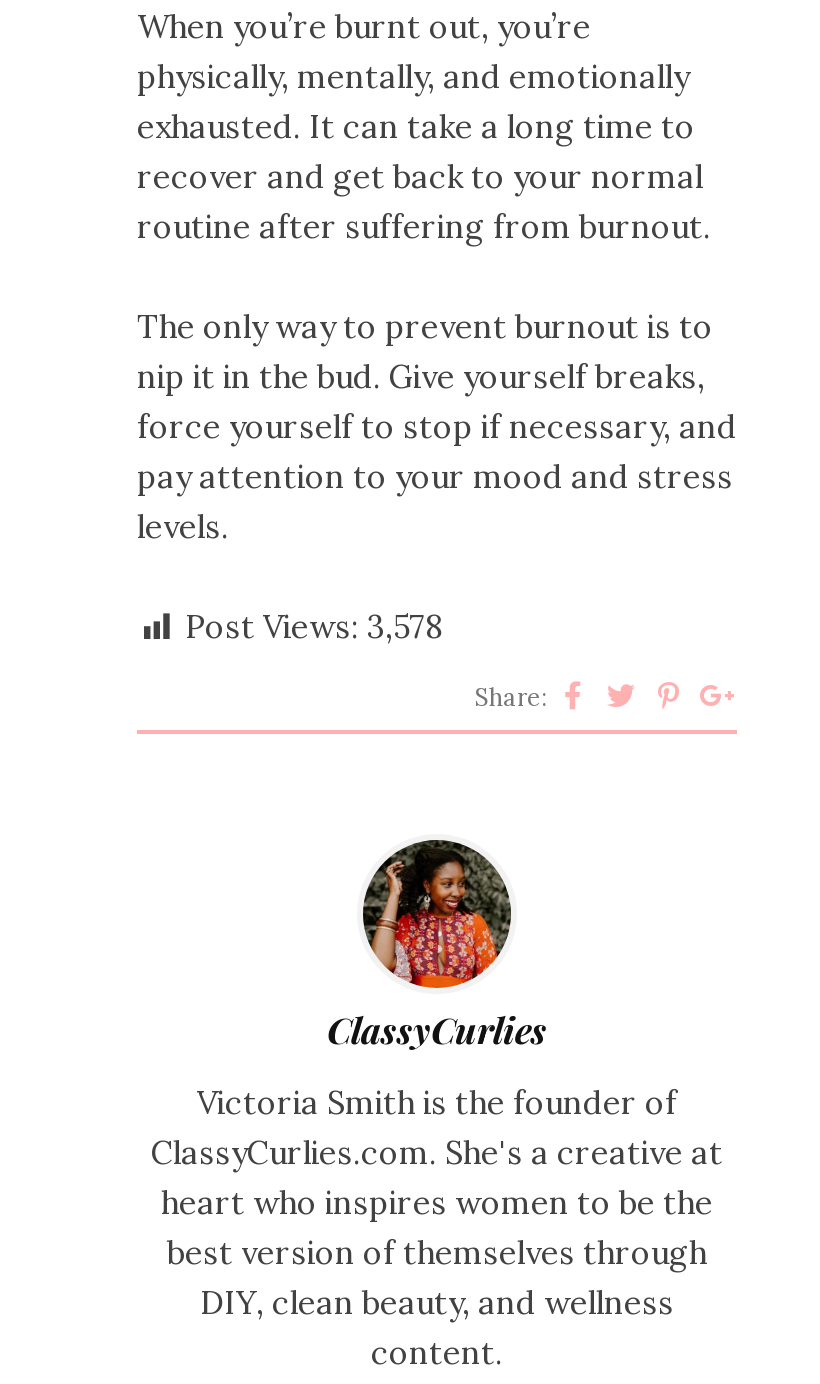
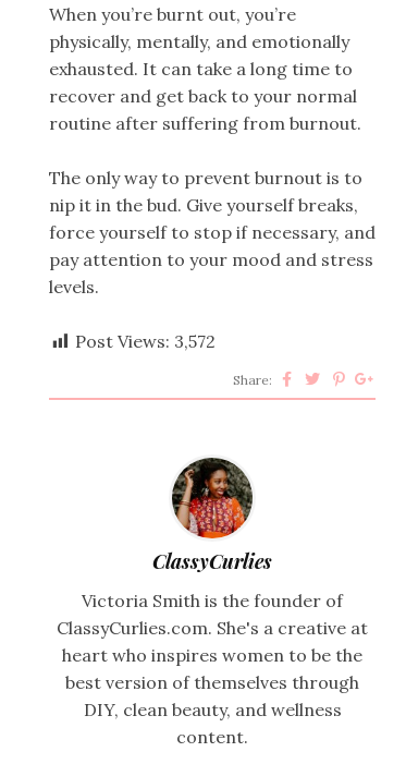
- Post Views: 3,578
+ Post Views: 3,572
